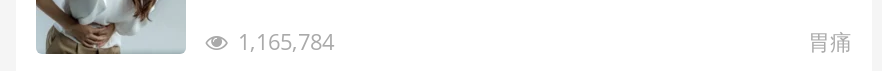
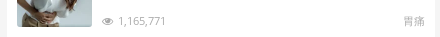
- 1,165,784
+ 1,165,771
